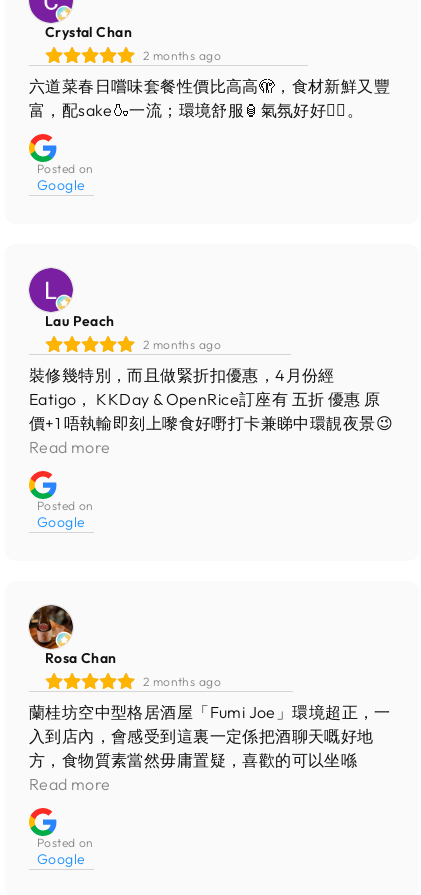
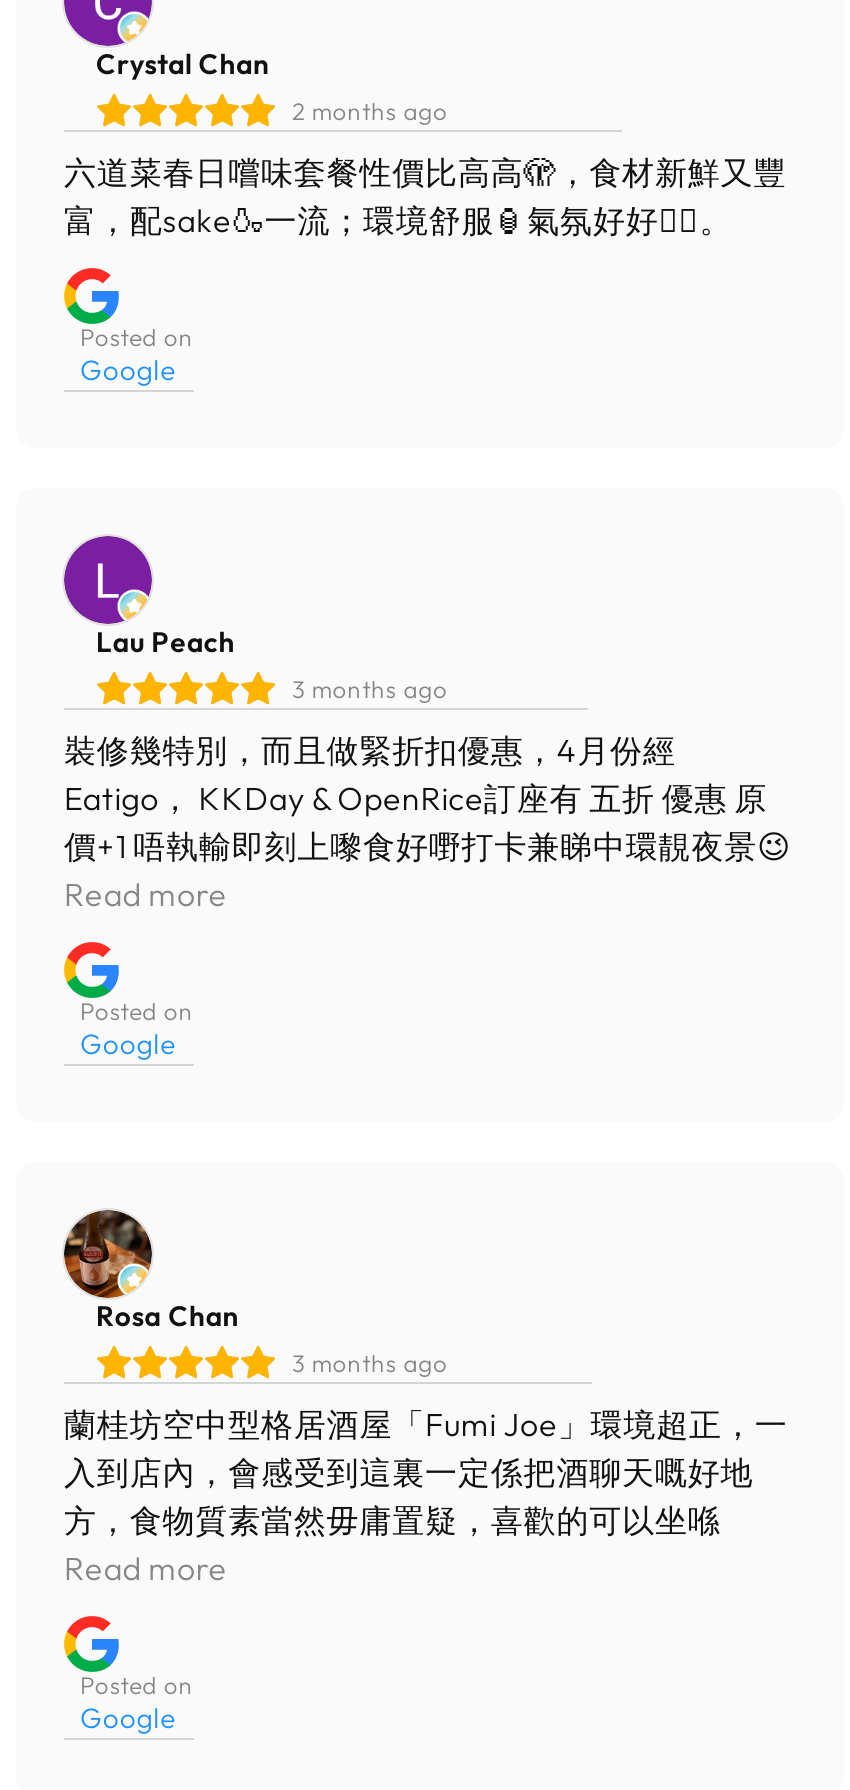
- 2 months ago
+ 3 months ago

- 2 months ago
+ 3 months ago
